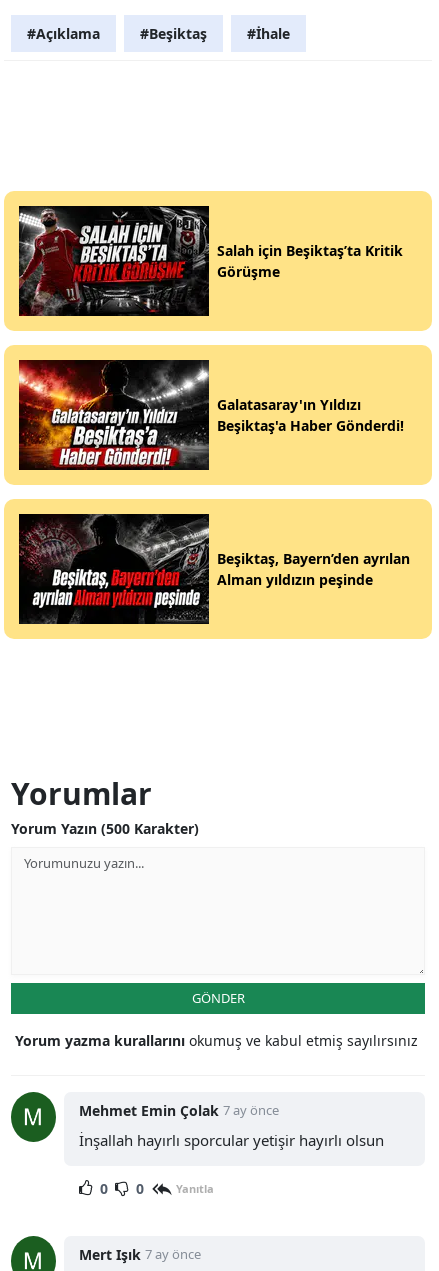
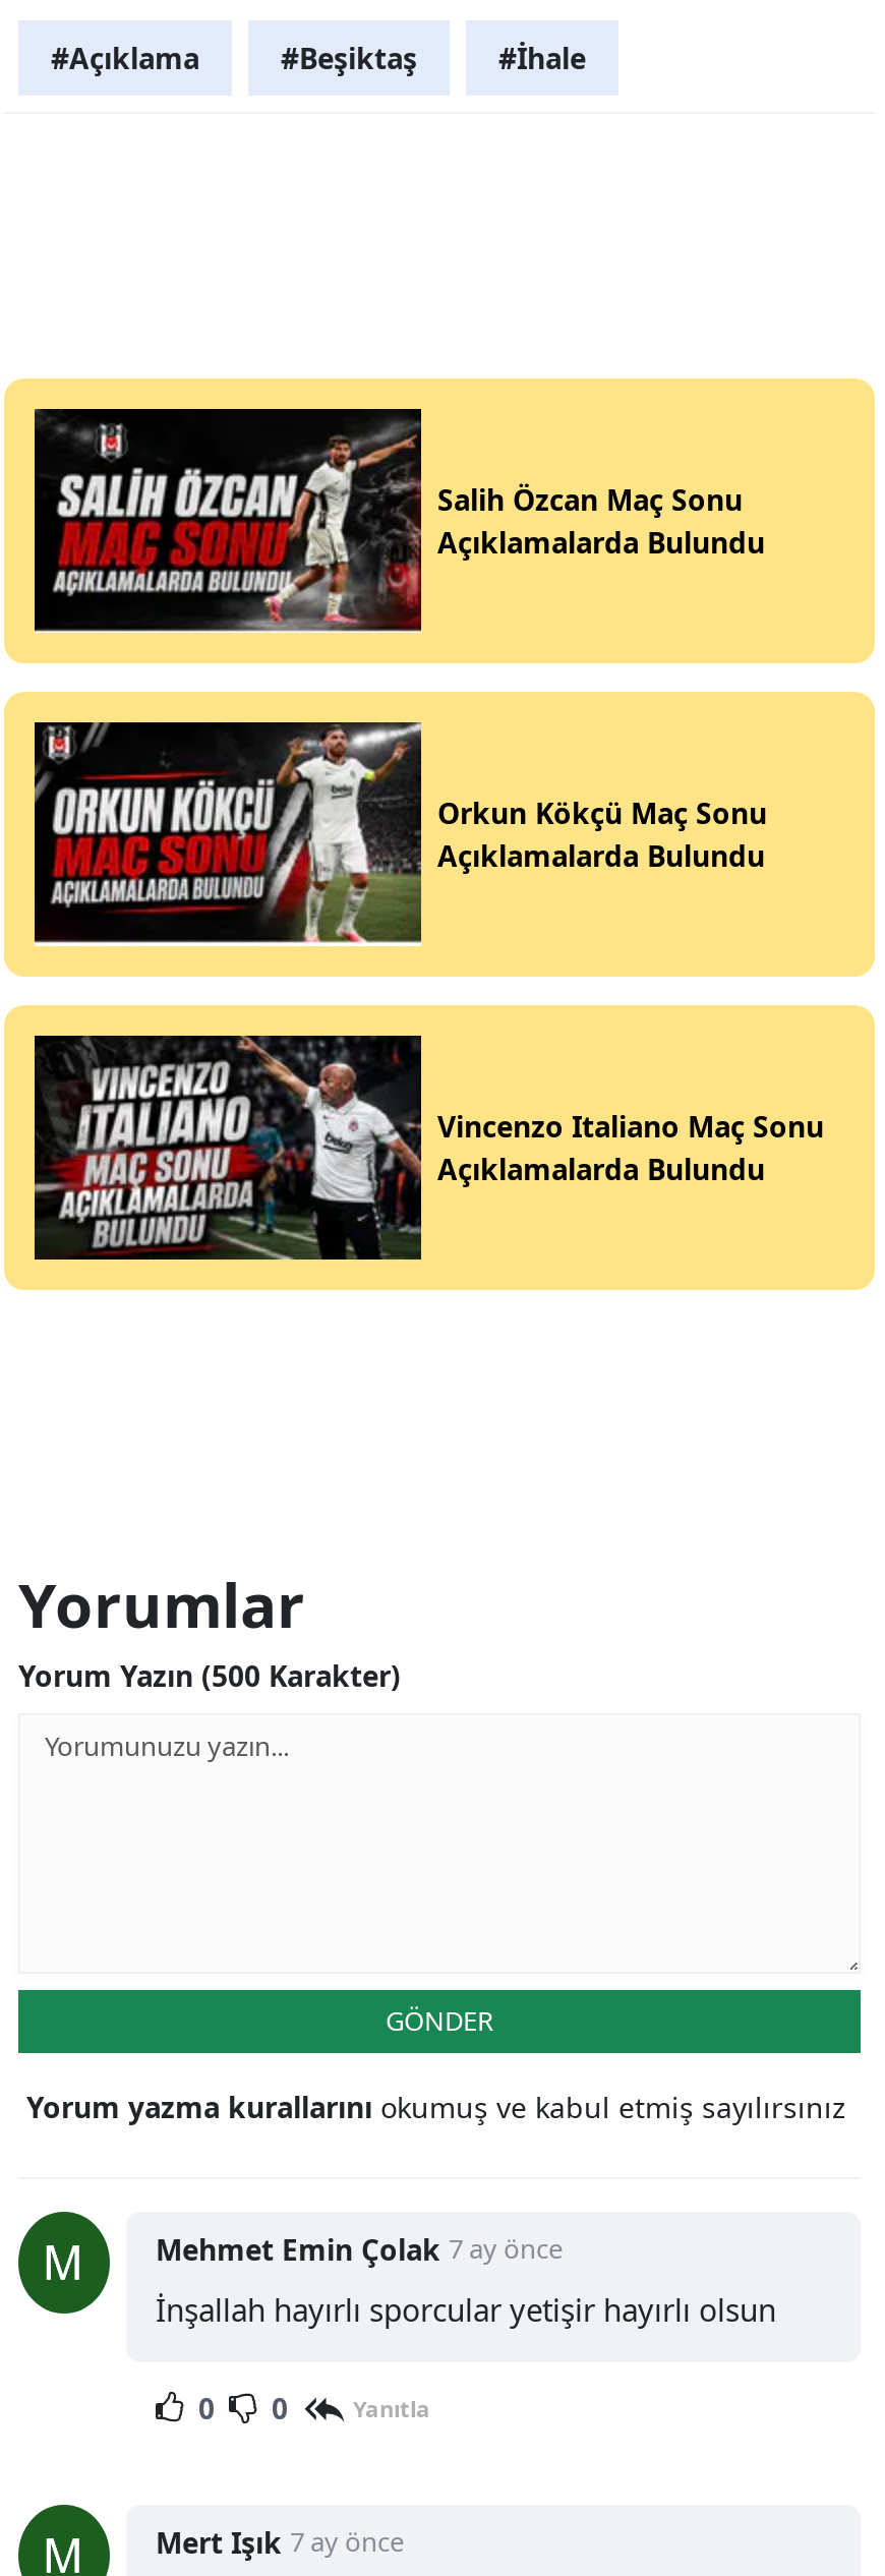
- [image]
- Salah için Beşiktaş’ta Kritik
- Görüşme
+ [image]
+ Salih Özcan Maç Sonu
+ Açıklamalarda Bulundu

- [image]
- Galatasaray'ın Yıldızı
- Beşiktaş'a Haber Gönderdi!
+ [image]
+ Orkun Kökçü Maç Sonu
+ Açıklamalarda Bulundu

- [image]
- Beşiktaş, Bayern’den ayrılan
- Alman yıldızın peşinde
+ [image]
+ Vincenzo Italiano Maç Sonu
+ Açıklamalarda Bulundu
